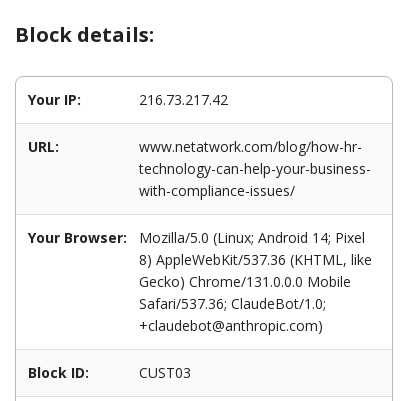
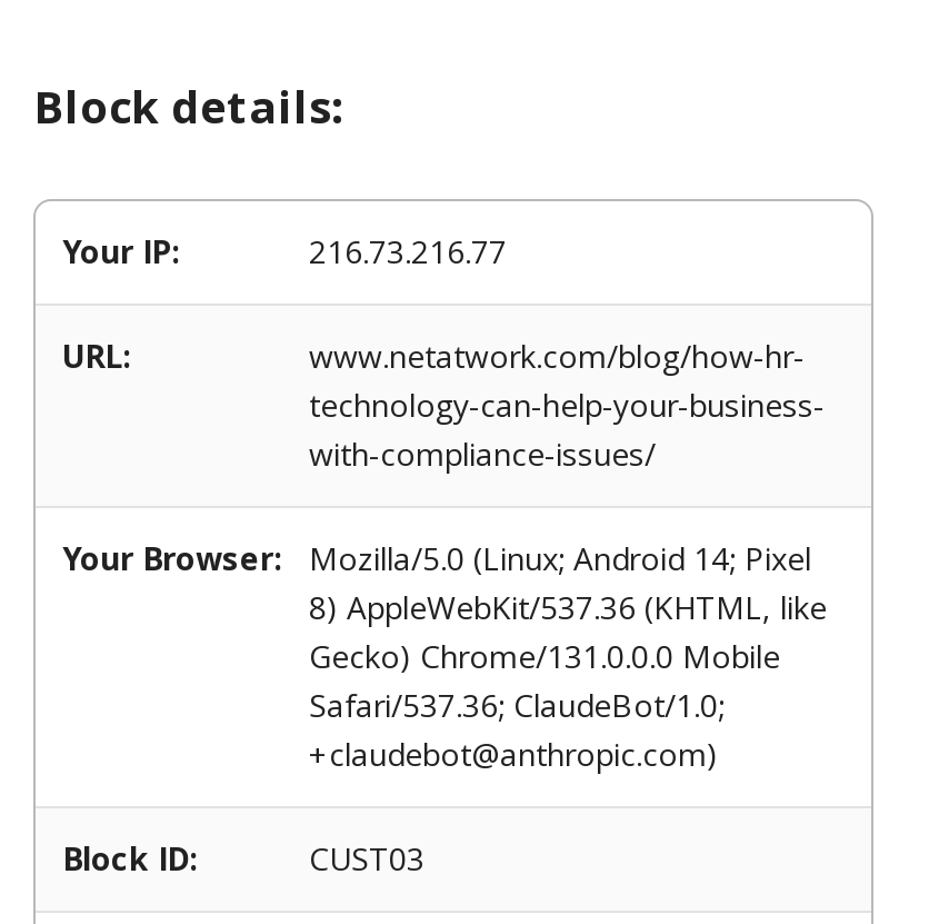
- 216.73.217.42
+ 216.73.216.77
